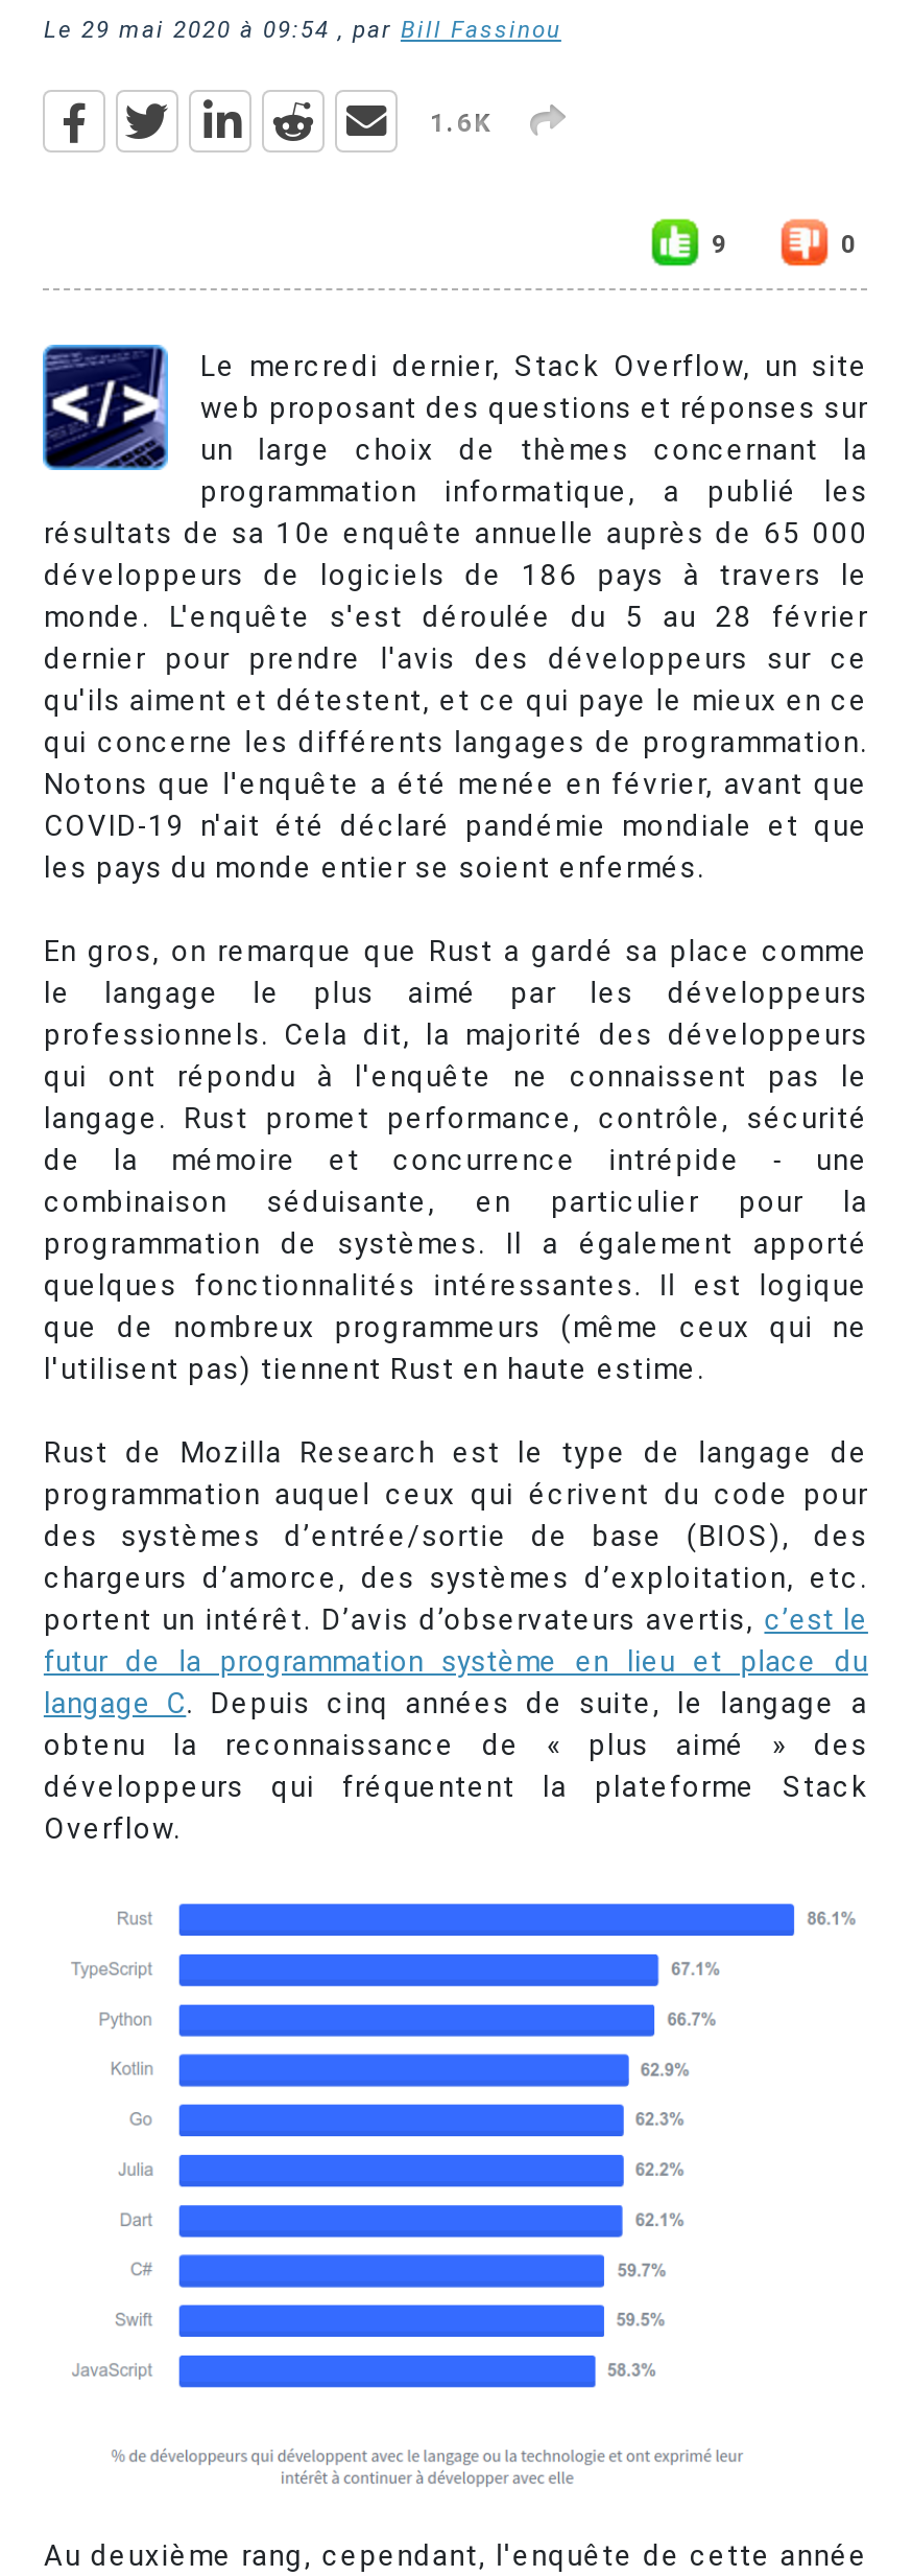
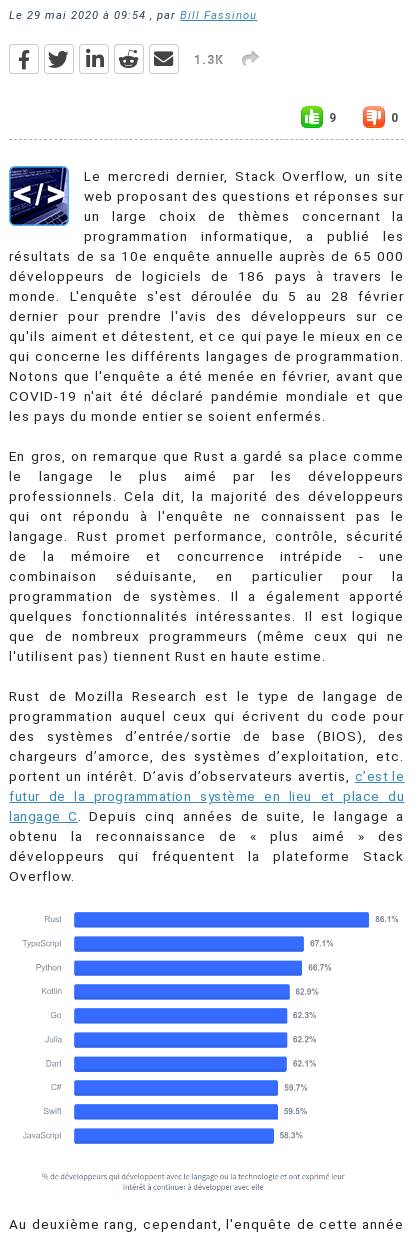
- 1.6K
+ 1.3K
